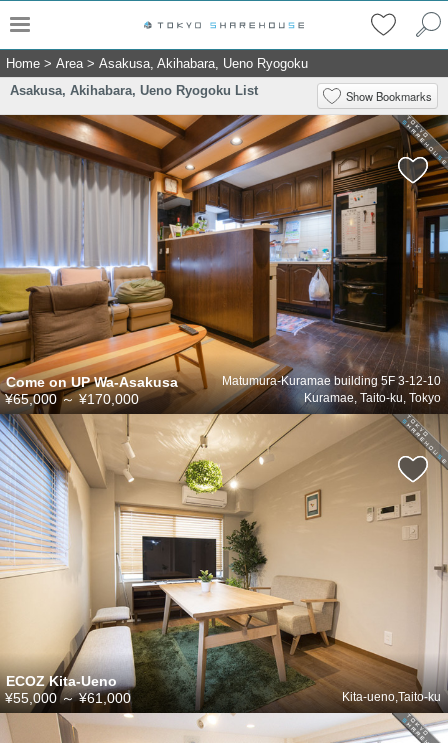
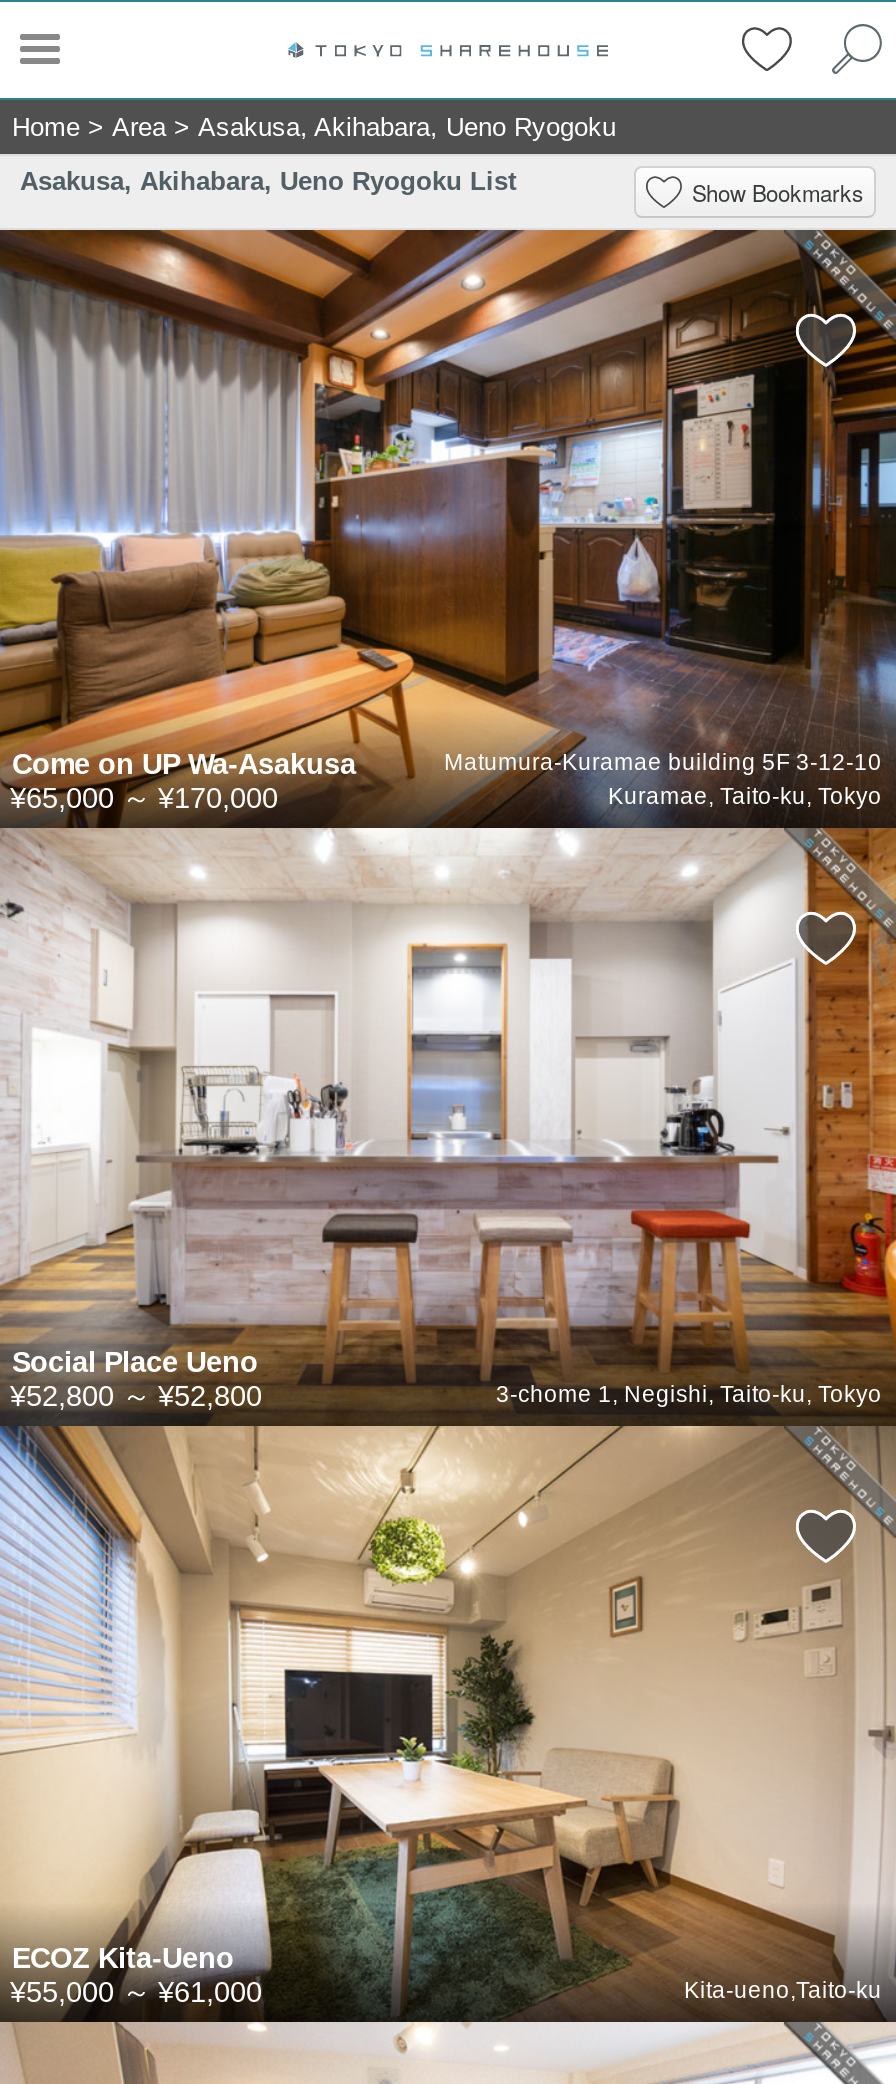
+ [image]
+ Social Place Ueno
+ 3-chome 1, Negishi, Taito-ku, Tokyo
+ ¥52,800～¥52,800
